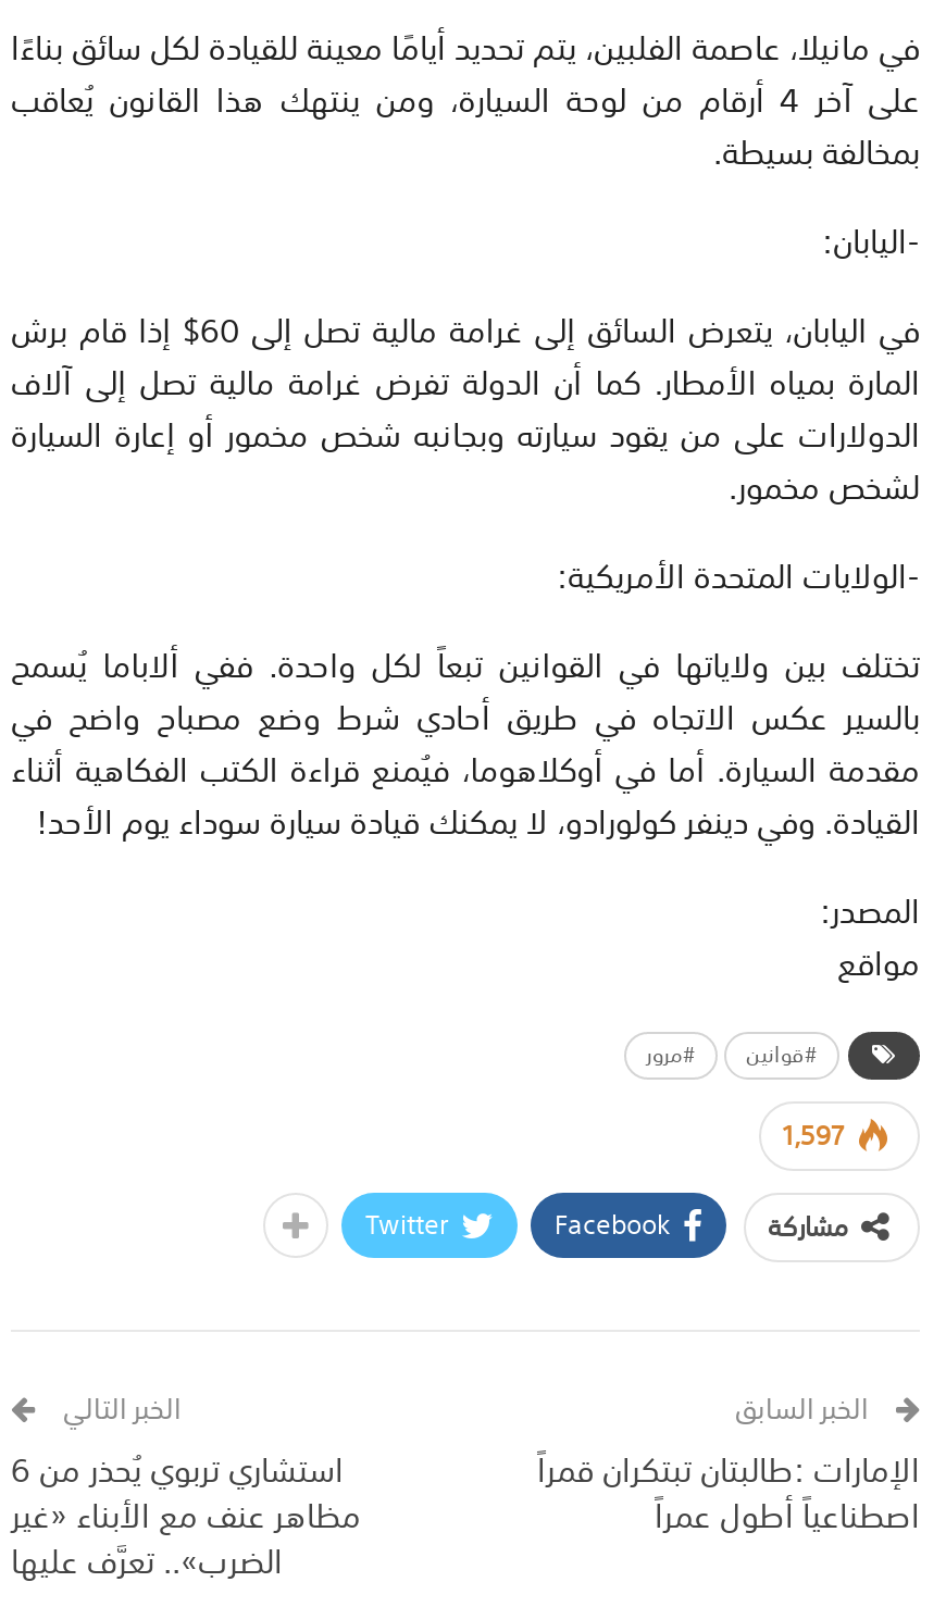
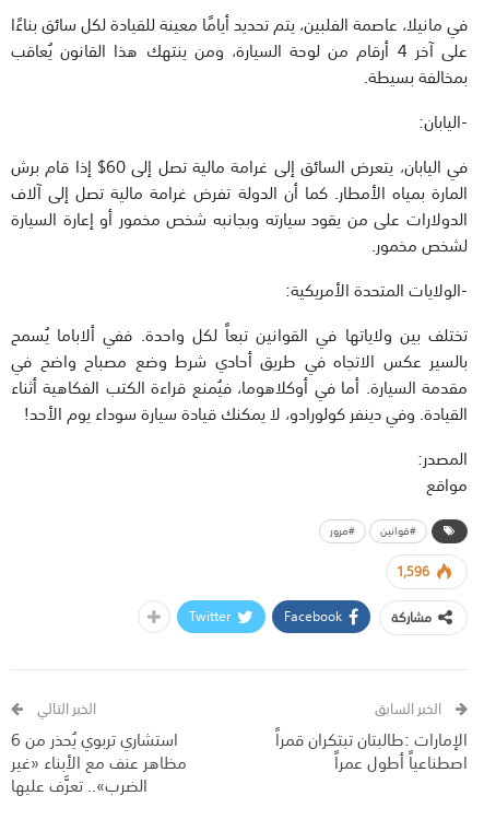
- 1,597
+ 1,596
